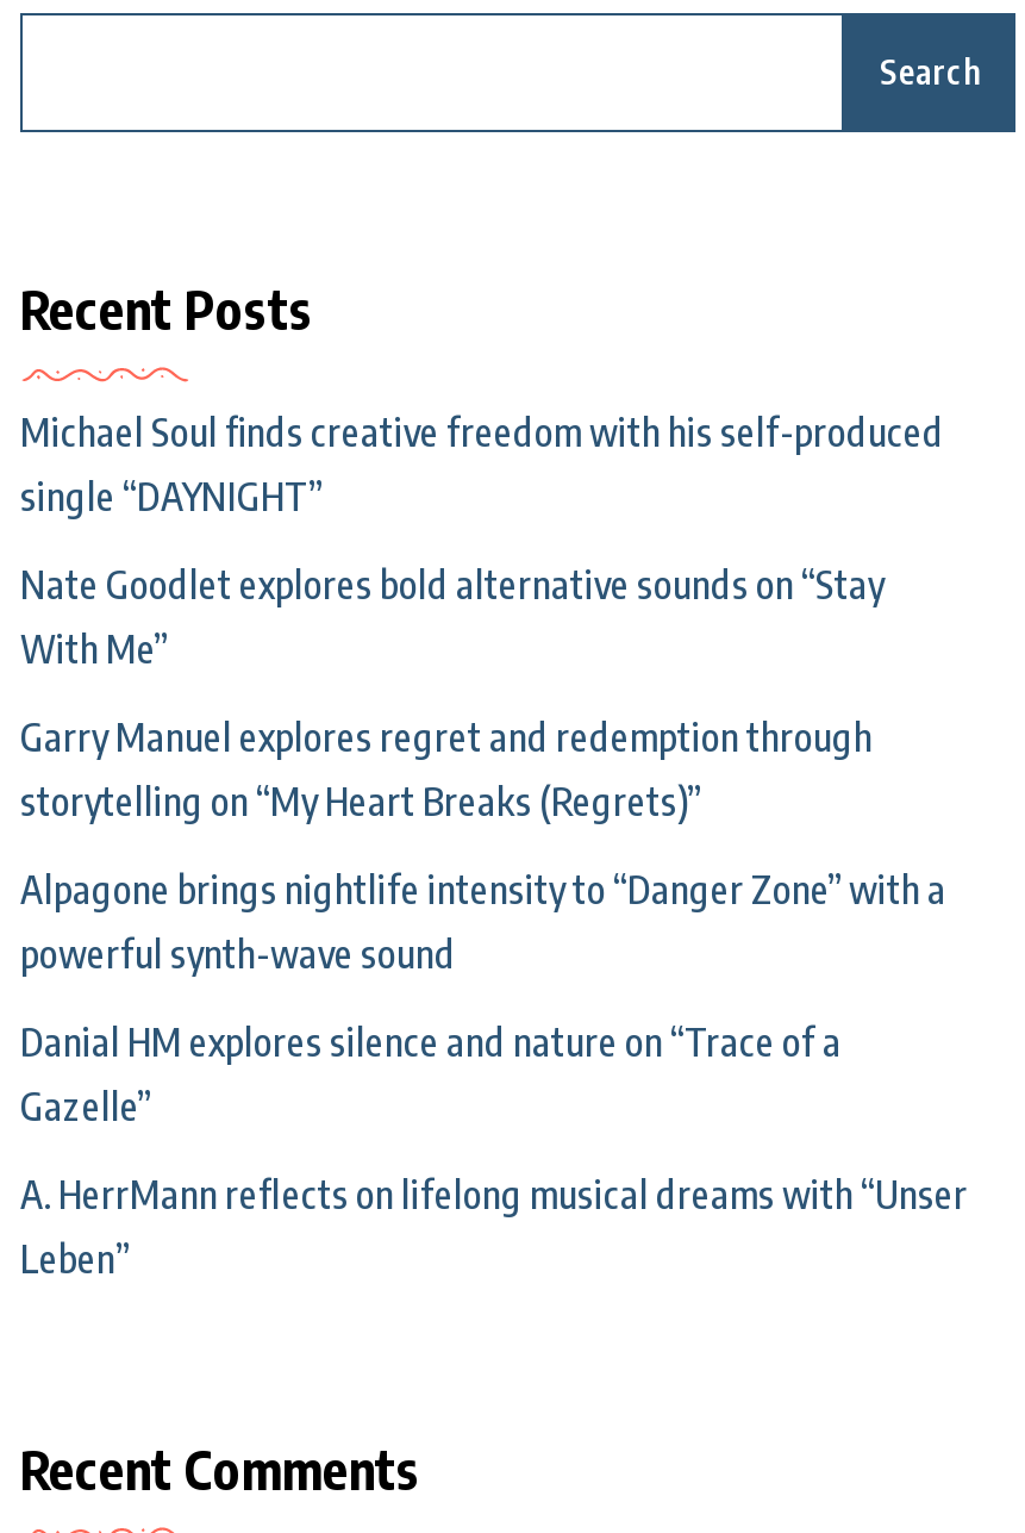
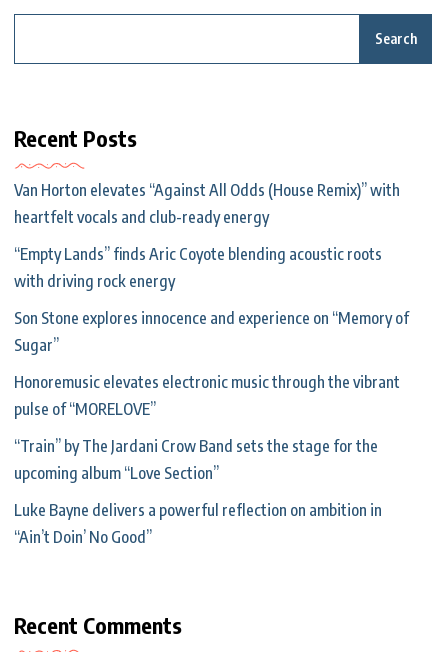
- Michael Soul finds creative freedom with his self-produced
- single “DAYNIGHT”
+ Van Horton elevates “Against All Odds (House Remix)” with
+ heartfelt vocals and club-ready energy

- Nate Goodlet explores bold alternative sounds on “Stay
- With Me”
+ “Empty Lands” finds Aric Coyote blending acoustic roots
+ with driving rock energy

- Garry Manuel explores regret and redemption through
- storytelling on “My Heart Breaks (Regrets)”
+ Son Stone explores innocence and experience on “Memory of
+ Sugar”

- Alpagone brings nightlife intensity to “Danger Zone” with a
- powerful synth-wave sound
+ Honoremusic elevates electronic music through the vibrant
+ pulse of “MORELOVE”

- Danial HM explores silence and nature on “Trace of a
- Gazelle”
+ “Train” by The Jardani Crow Band sets the stage for the
+ upcoming album “Love Section”

- A. HerrMann reflects on lifelong musical dreams with “Unser
- Leben”
+ Luke Bayne delivers a powerful reflection on ambition in
+ “Ain’t Doin’ No Good”
